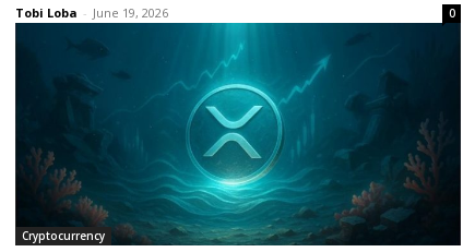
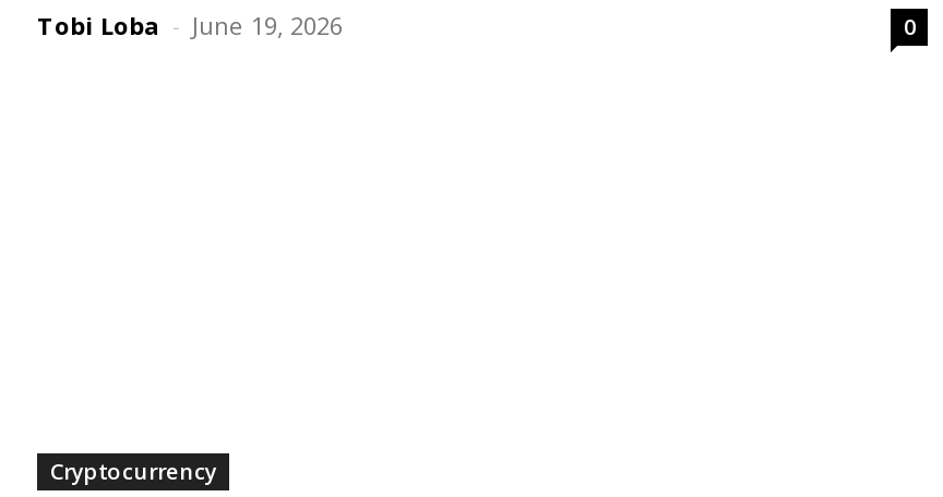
- [image]
